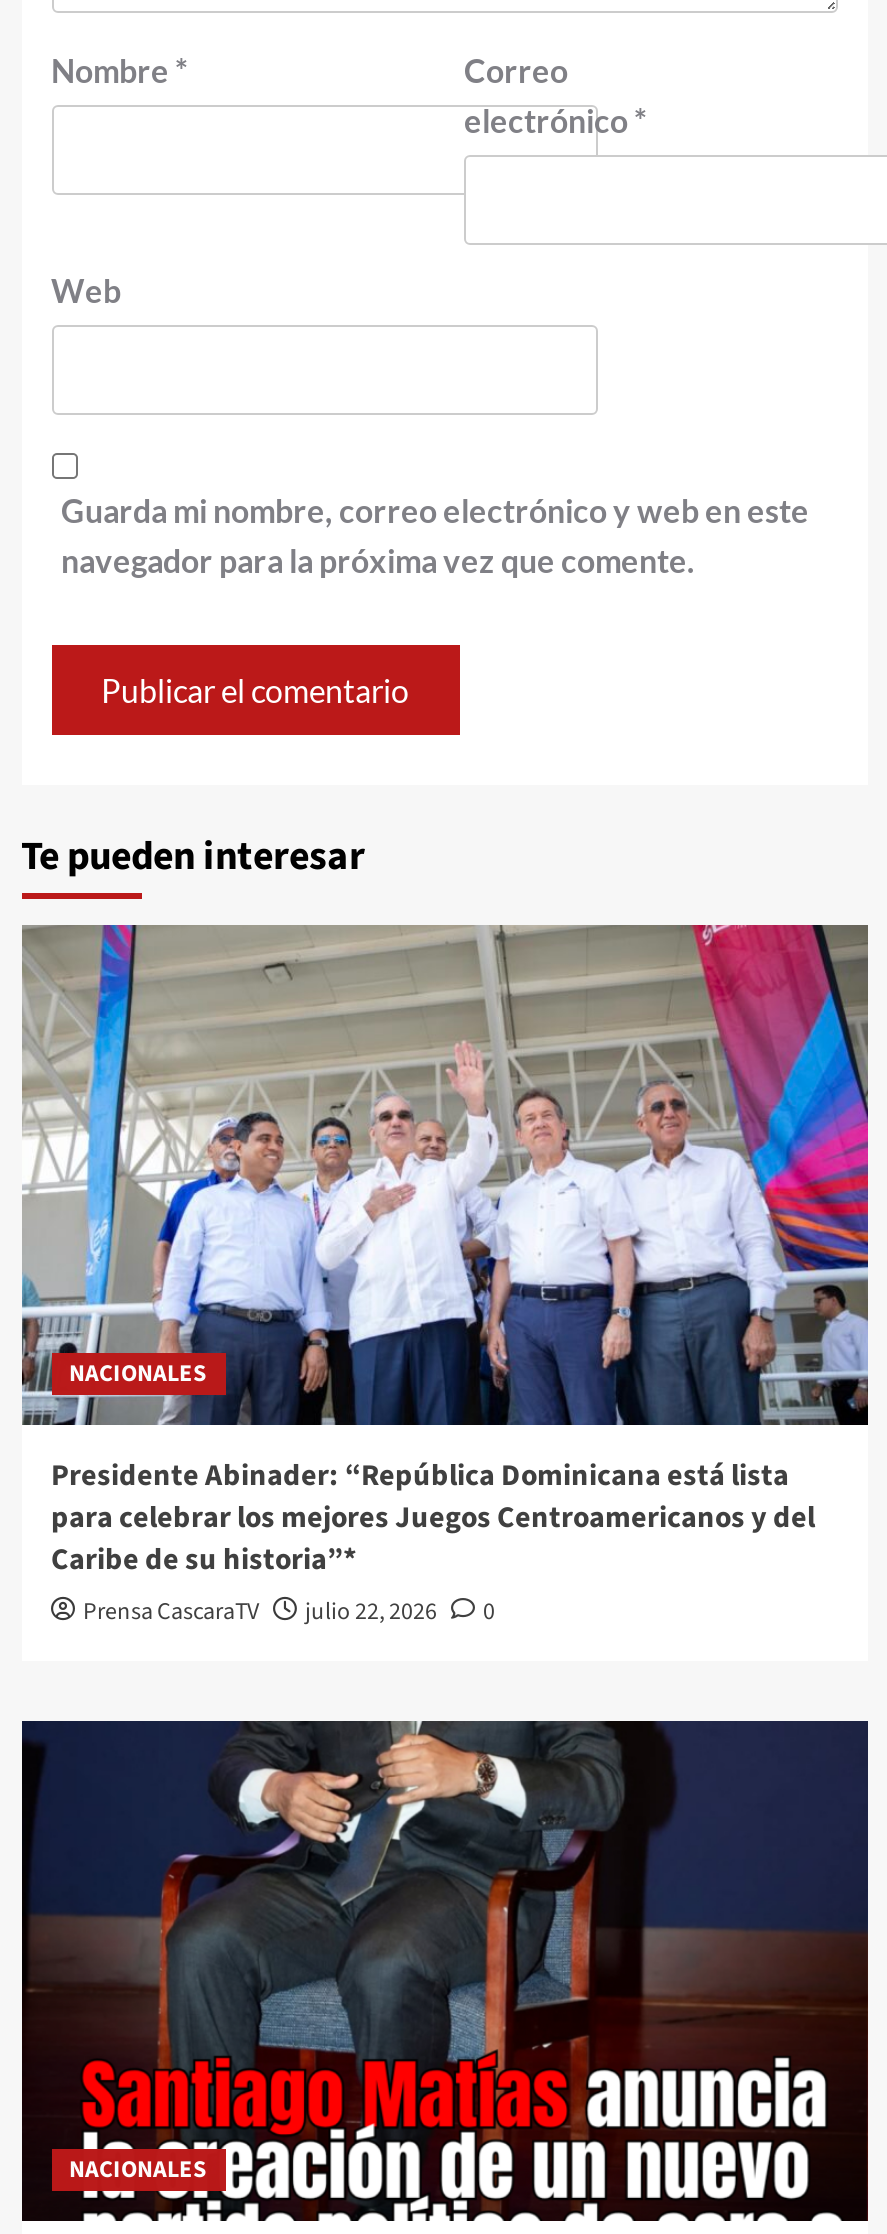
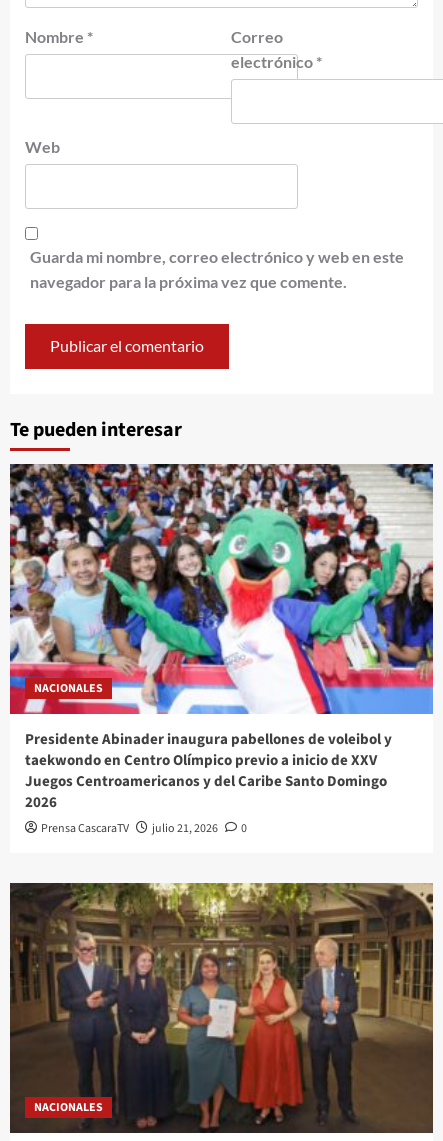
- [image]
- Presidente Abinader: “República Dominicana está lista
- para celebrar los mejores Juegos Centroamericanos y del
- Caribe de su historia”*
+ [image]
+ Presidente Abinader inaugura pabellones de voleibol y
+ taekwondo en Centro Olímpico previo a inicio de XXV
+ Juegos Centroamericanos y del Caribe Santo Domingo
+ 2026

- Prensa CascaraTV julio 22, 2026 0
+ Prensa CascaraTV julio 21, 2026 0

- [image]
+ [image]
